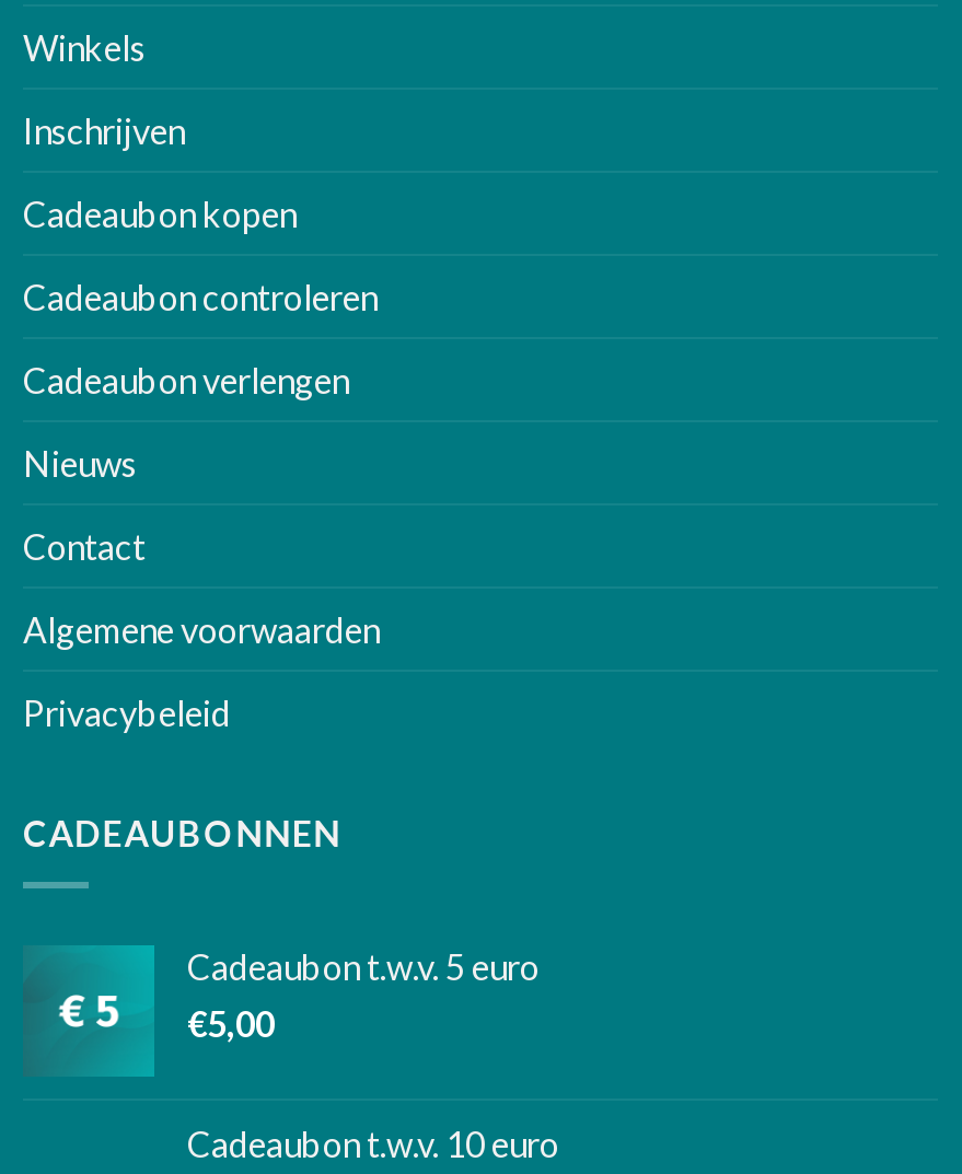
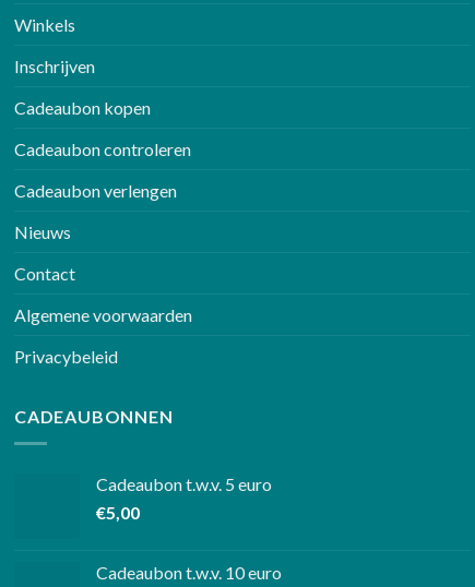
- [image]
